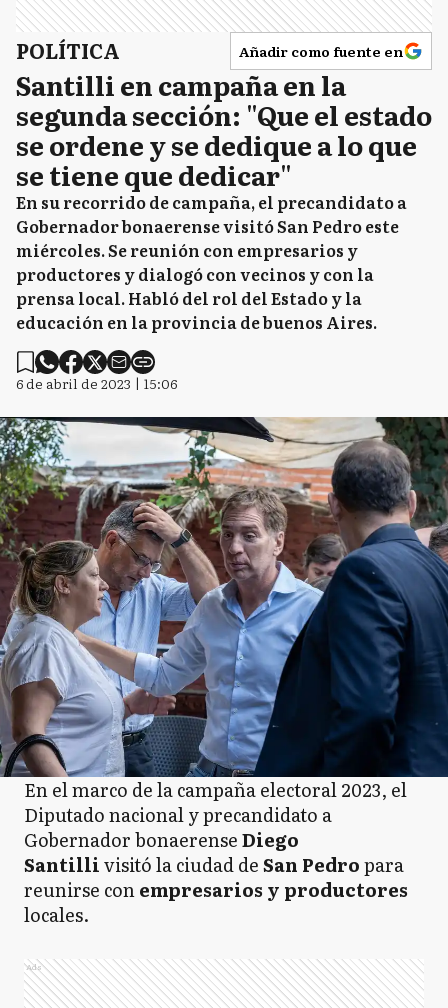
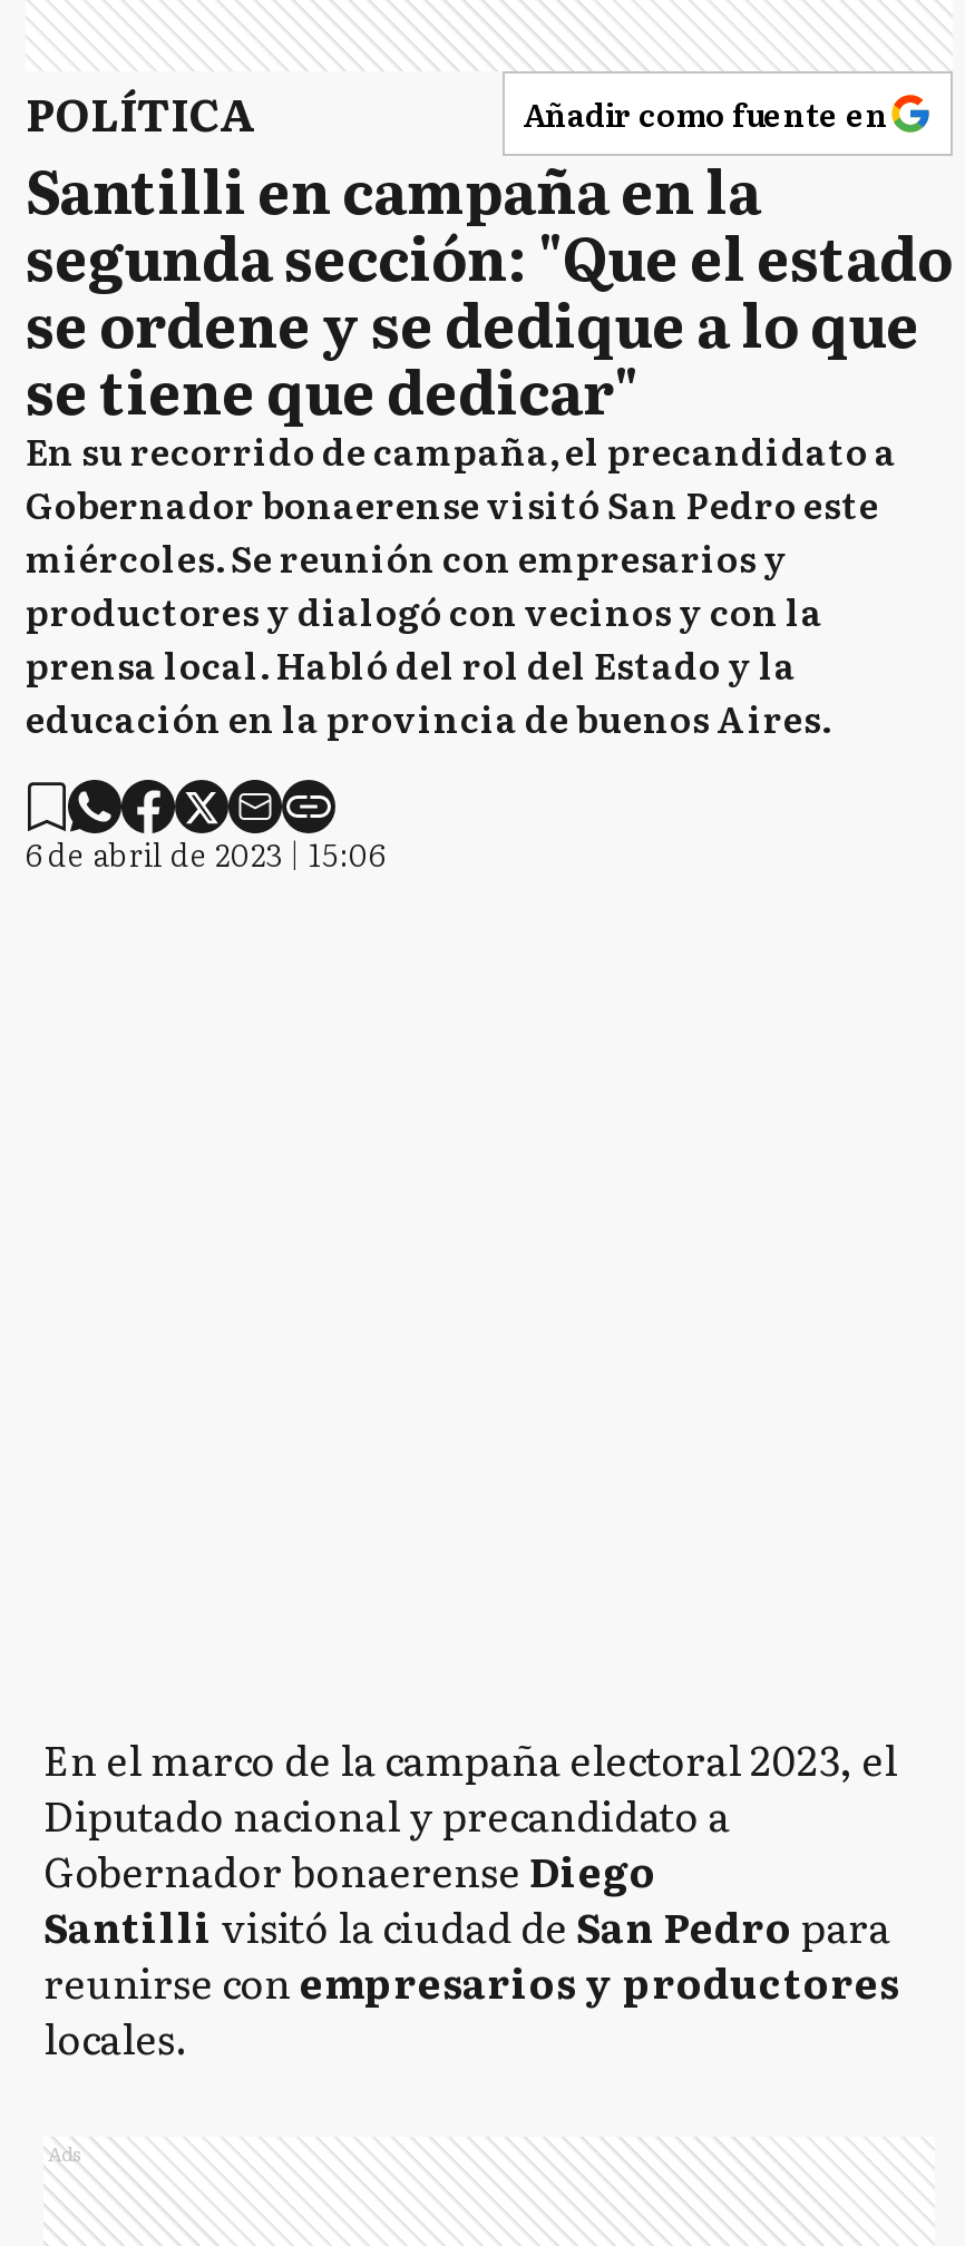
- [image]
